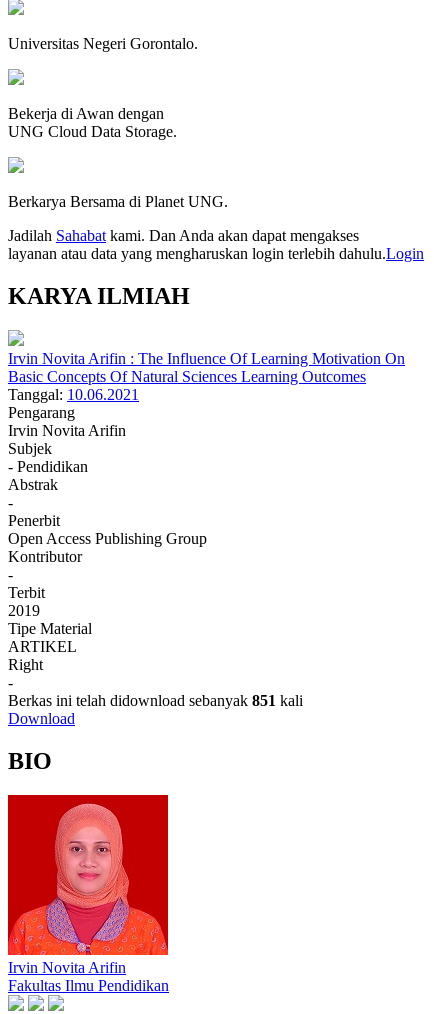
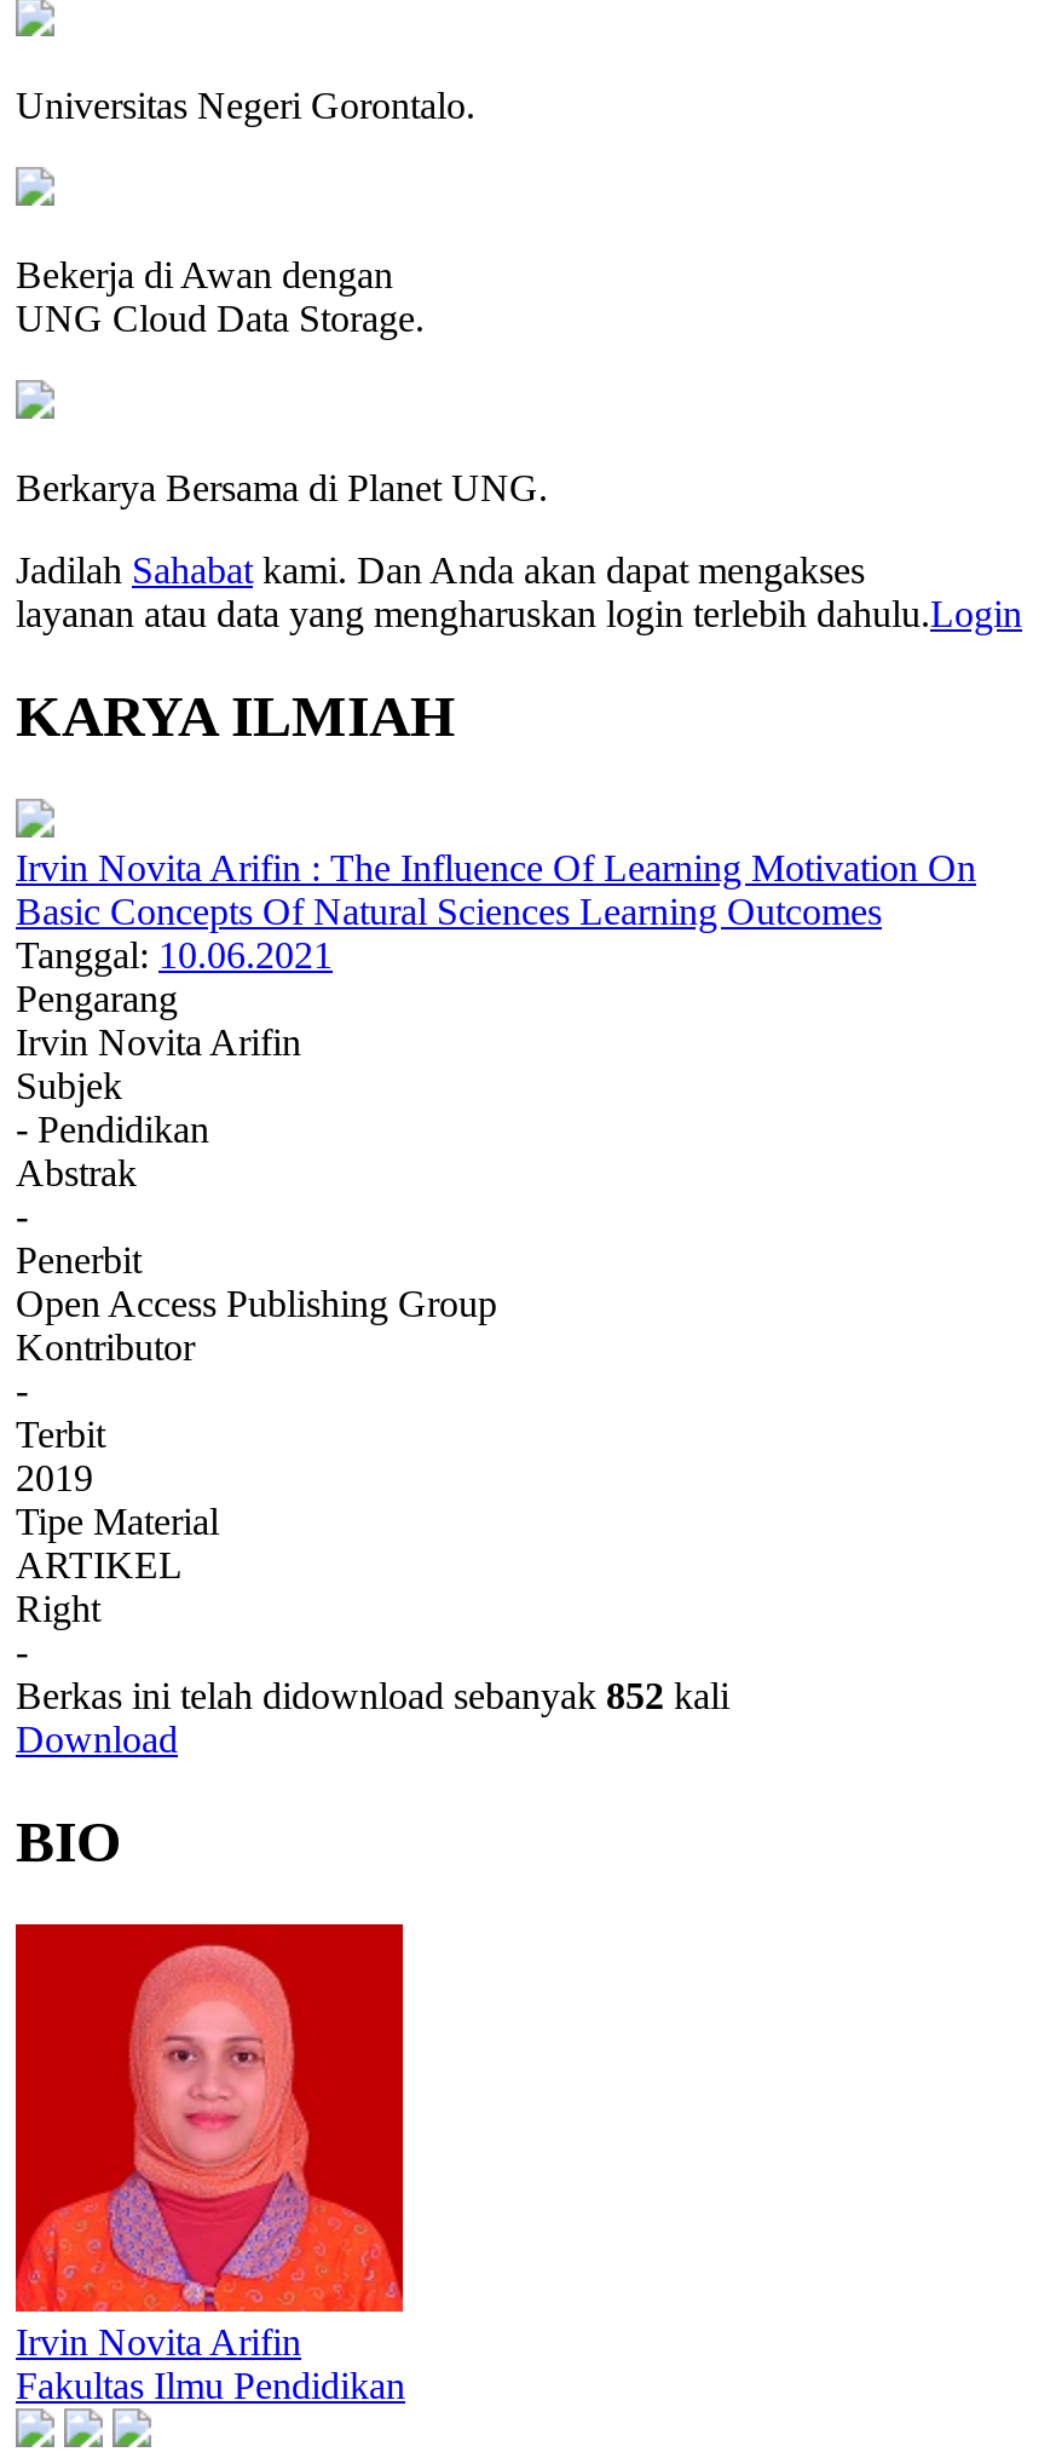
- Berkas ini telah didownload sebanyak 851 kali
+ Berkas ini telah didownload sebanyak 852 kali
